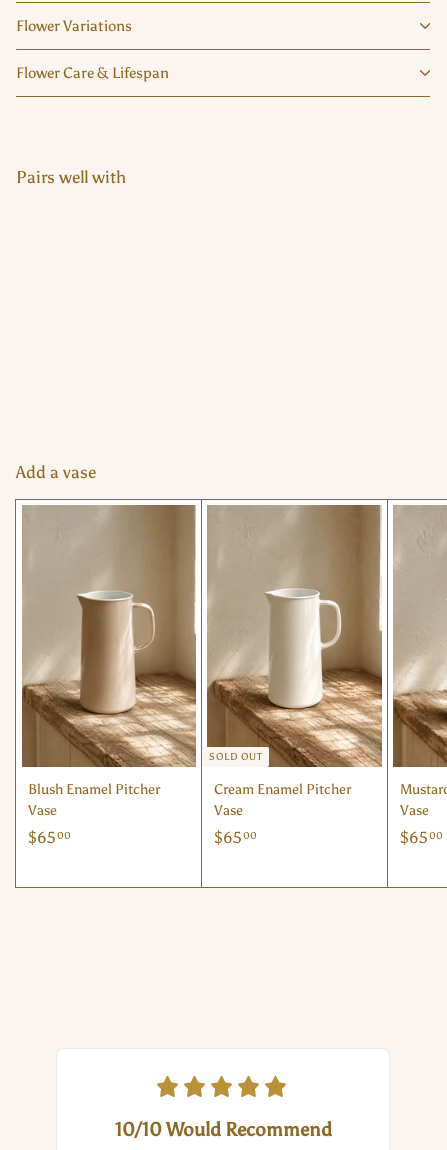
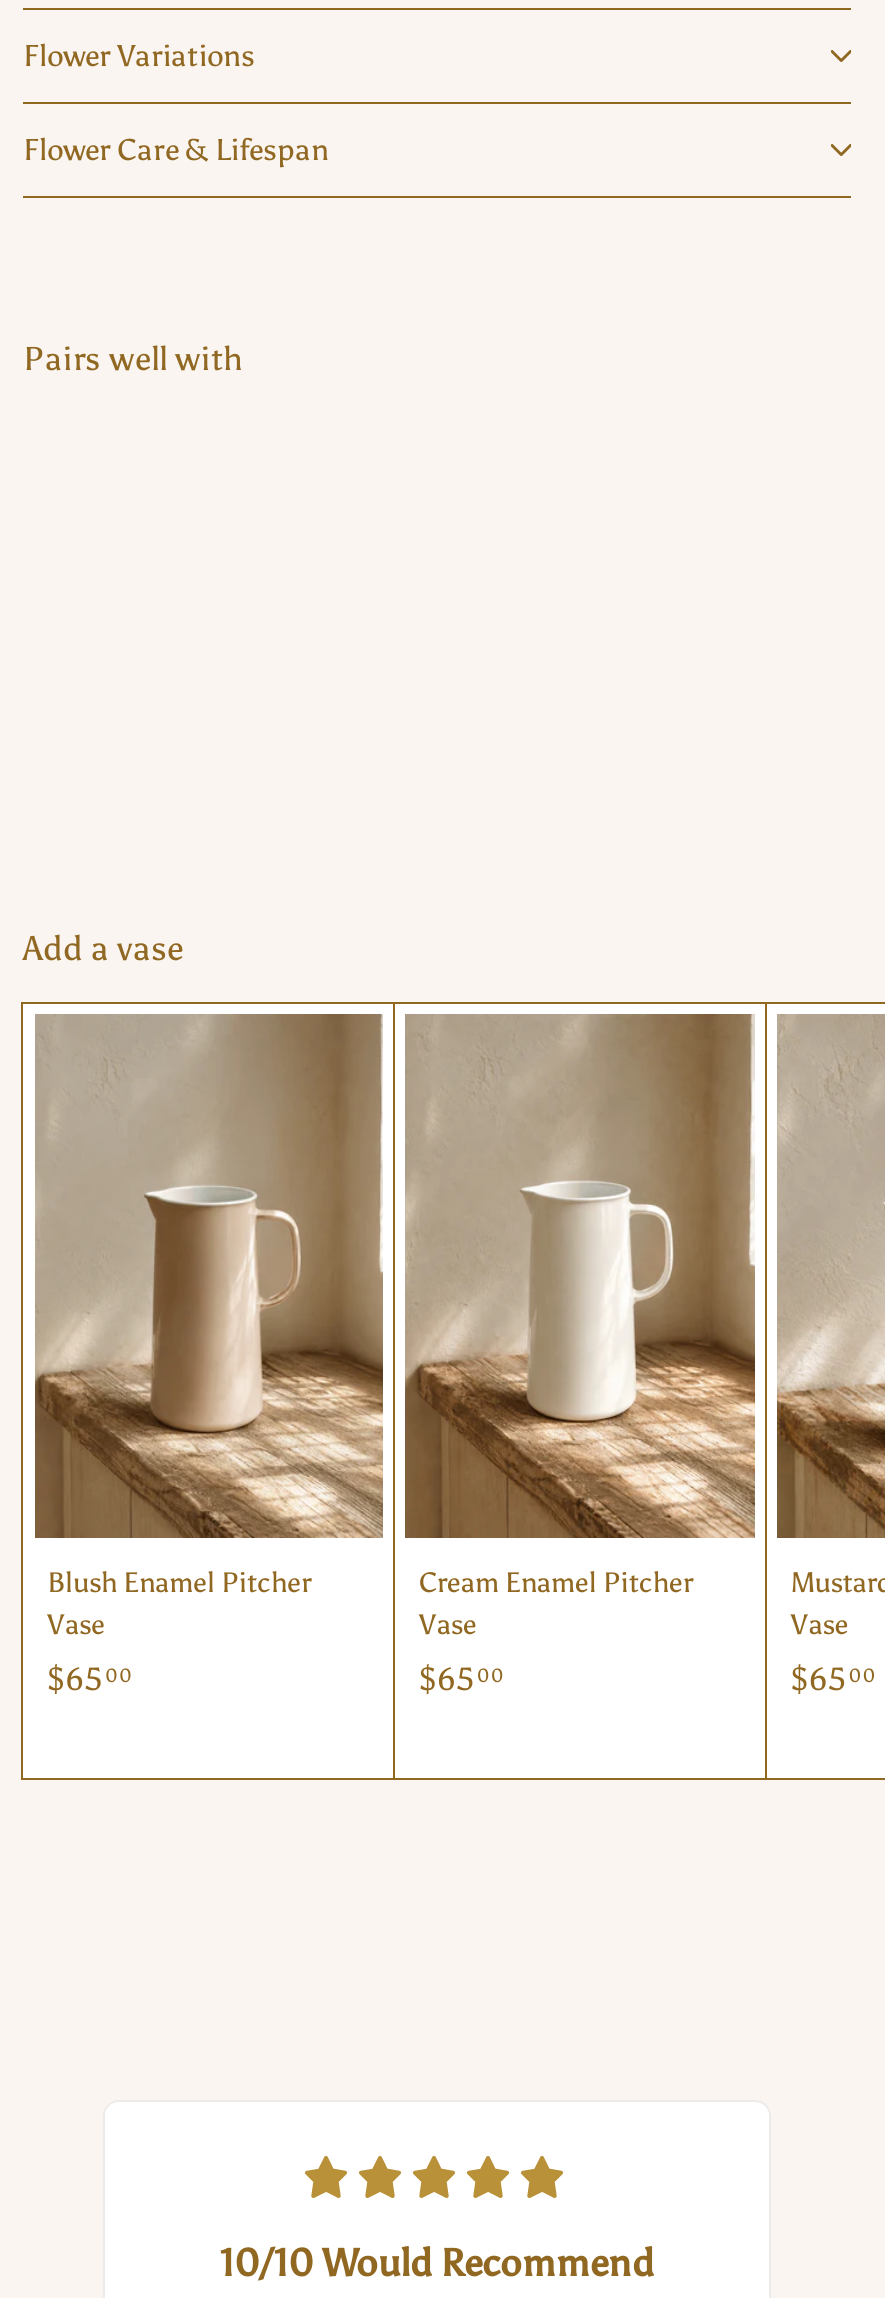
- SOLD OUT
